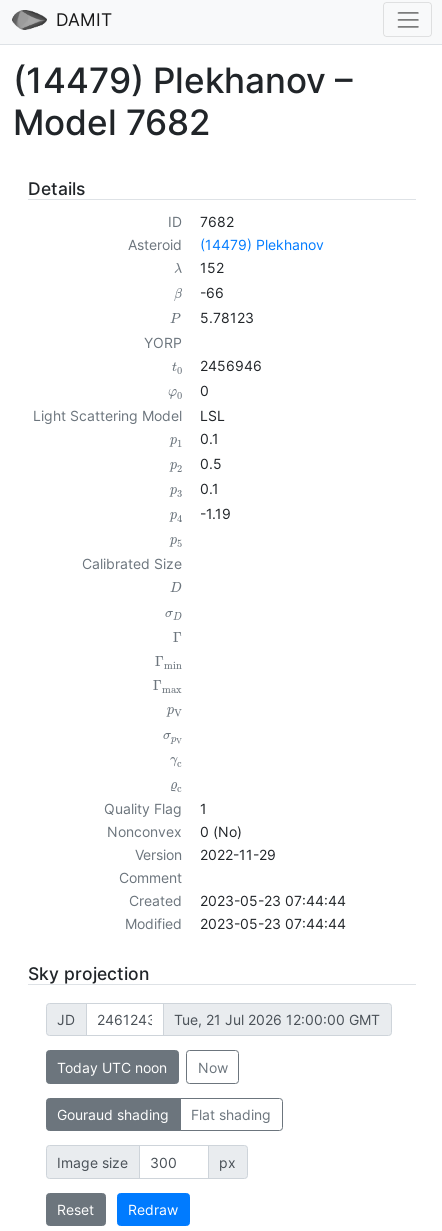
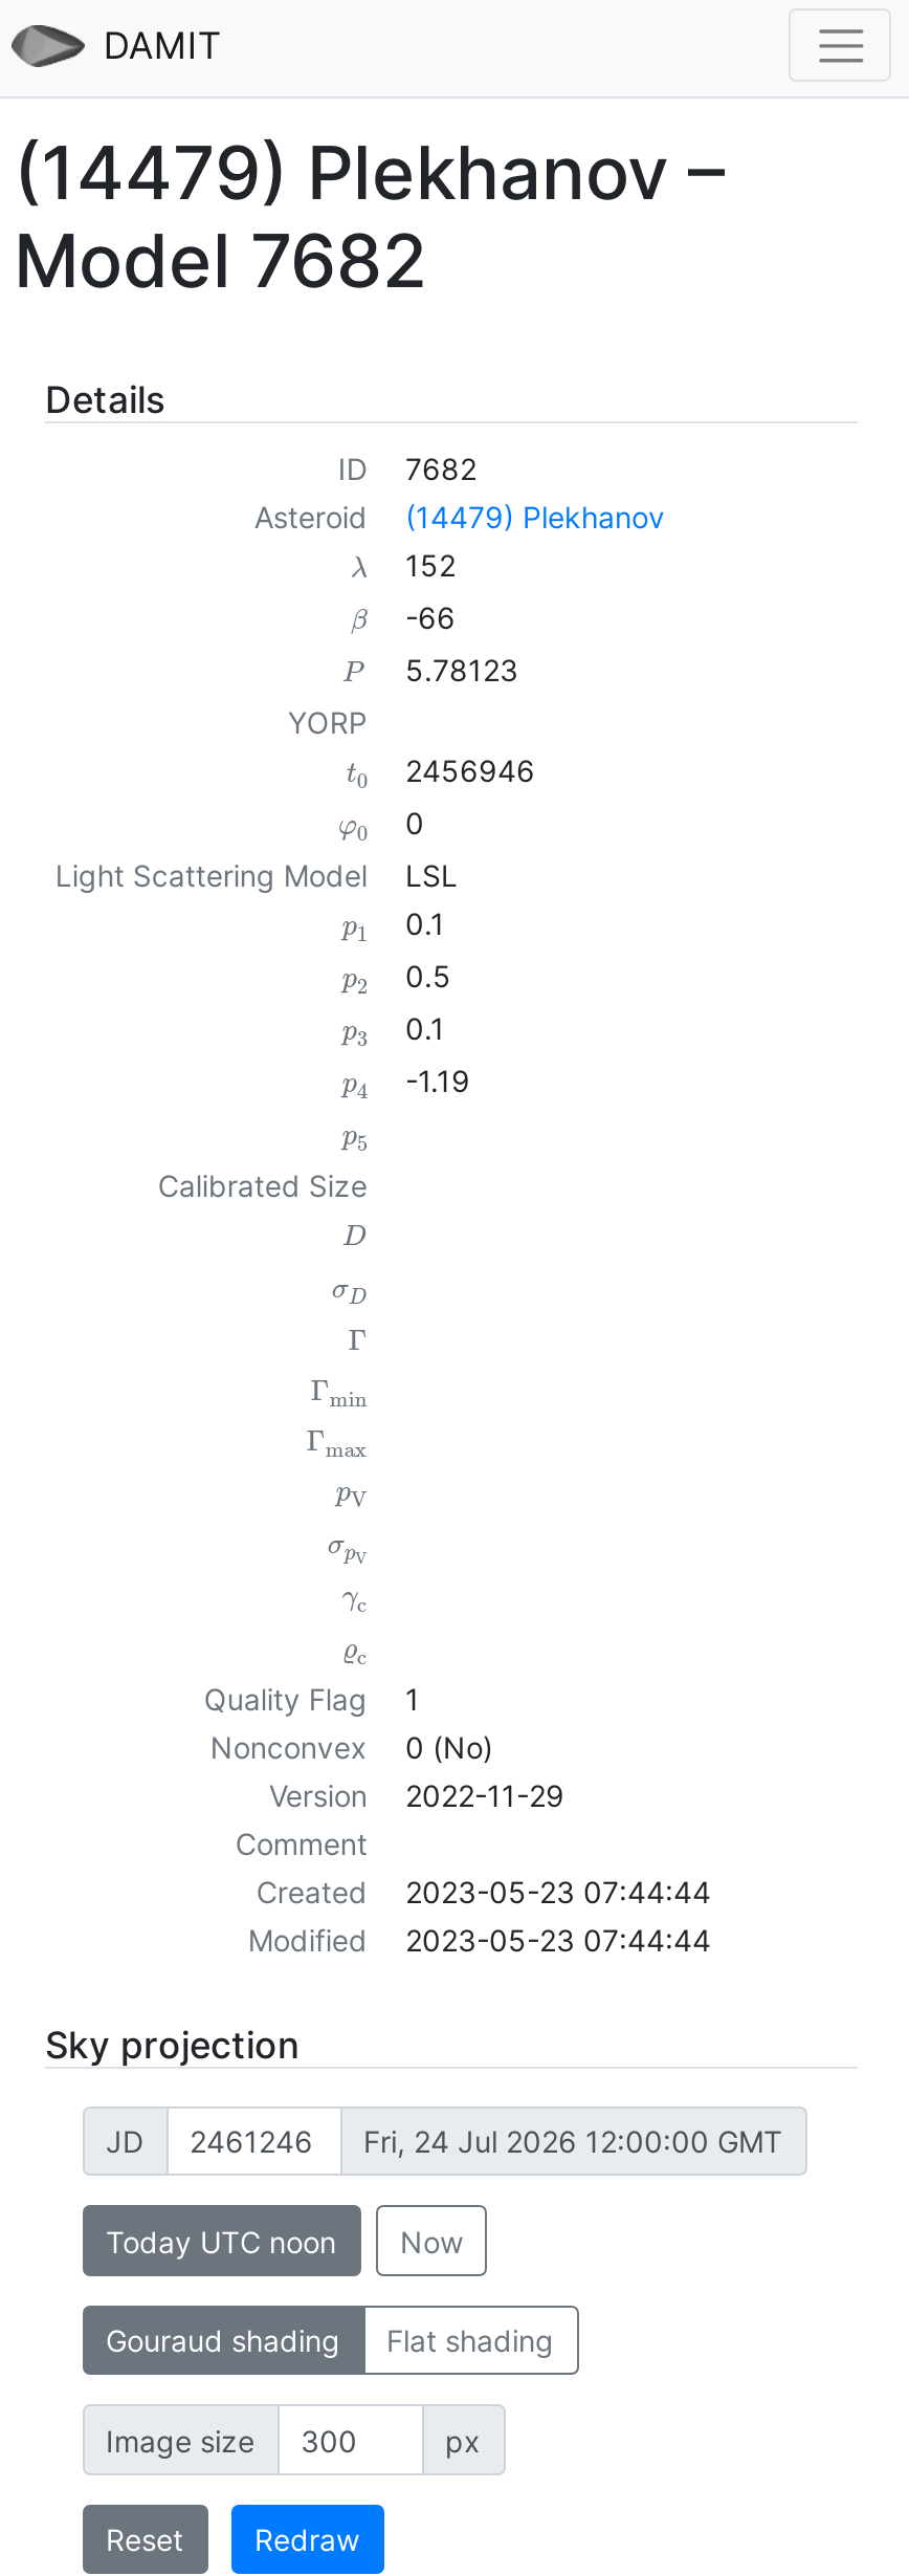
- Tue, 21 Jul 2026 12:00:00 GMT
+ Fri, 24 Jul 2026 12:00:00 GMT
